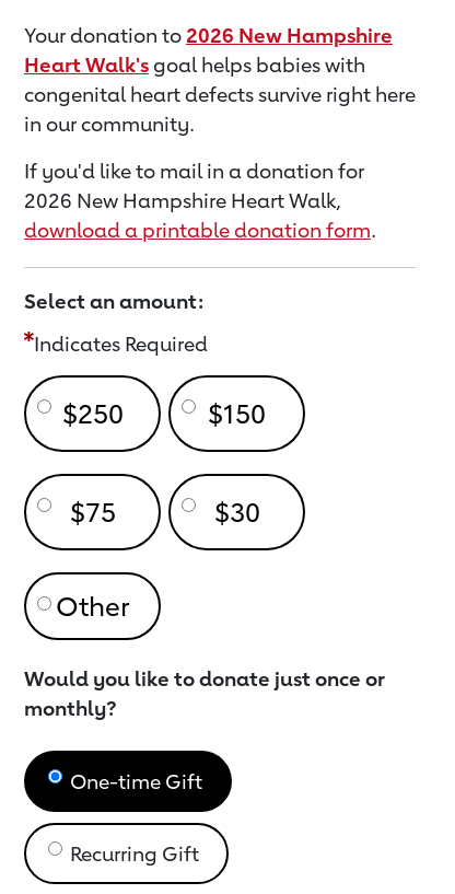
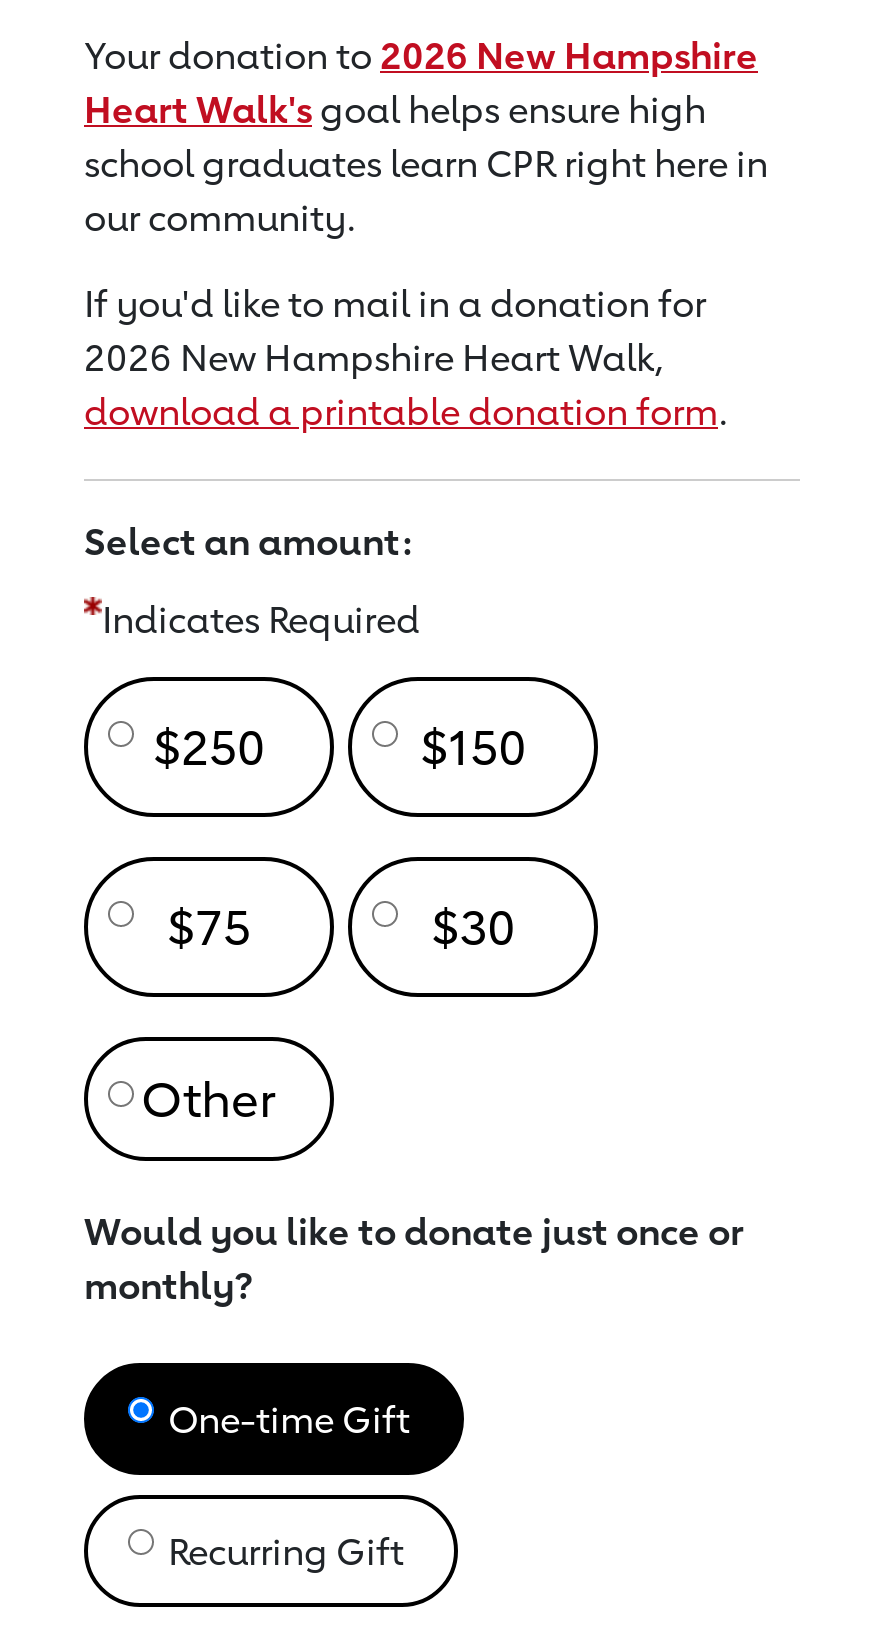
- Heart Walk's goal helps babies with
- congenital heart defects survive right here
- in our community.
+ Heart Walk's goal helps ensure high
+ school graduates learn CPR right here in
+ our community.
